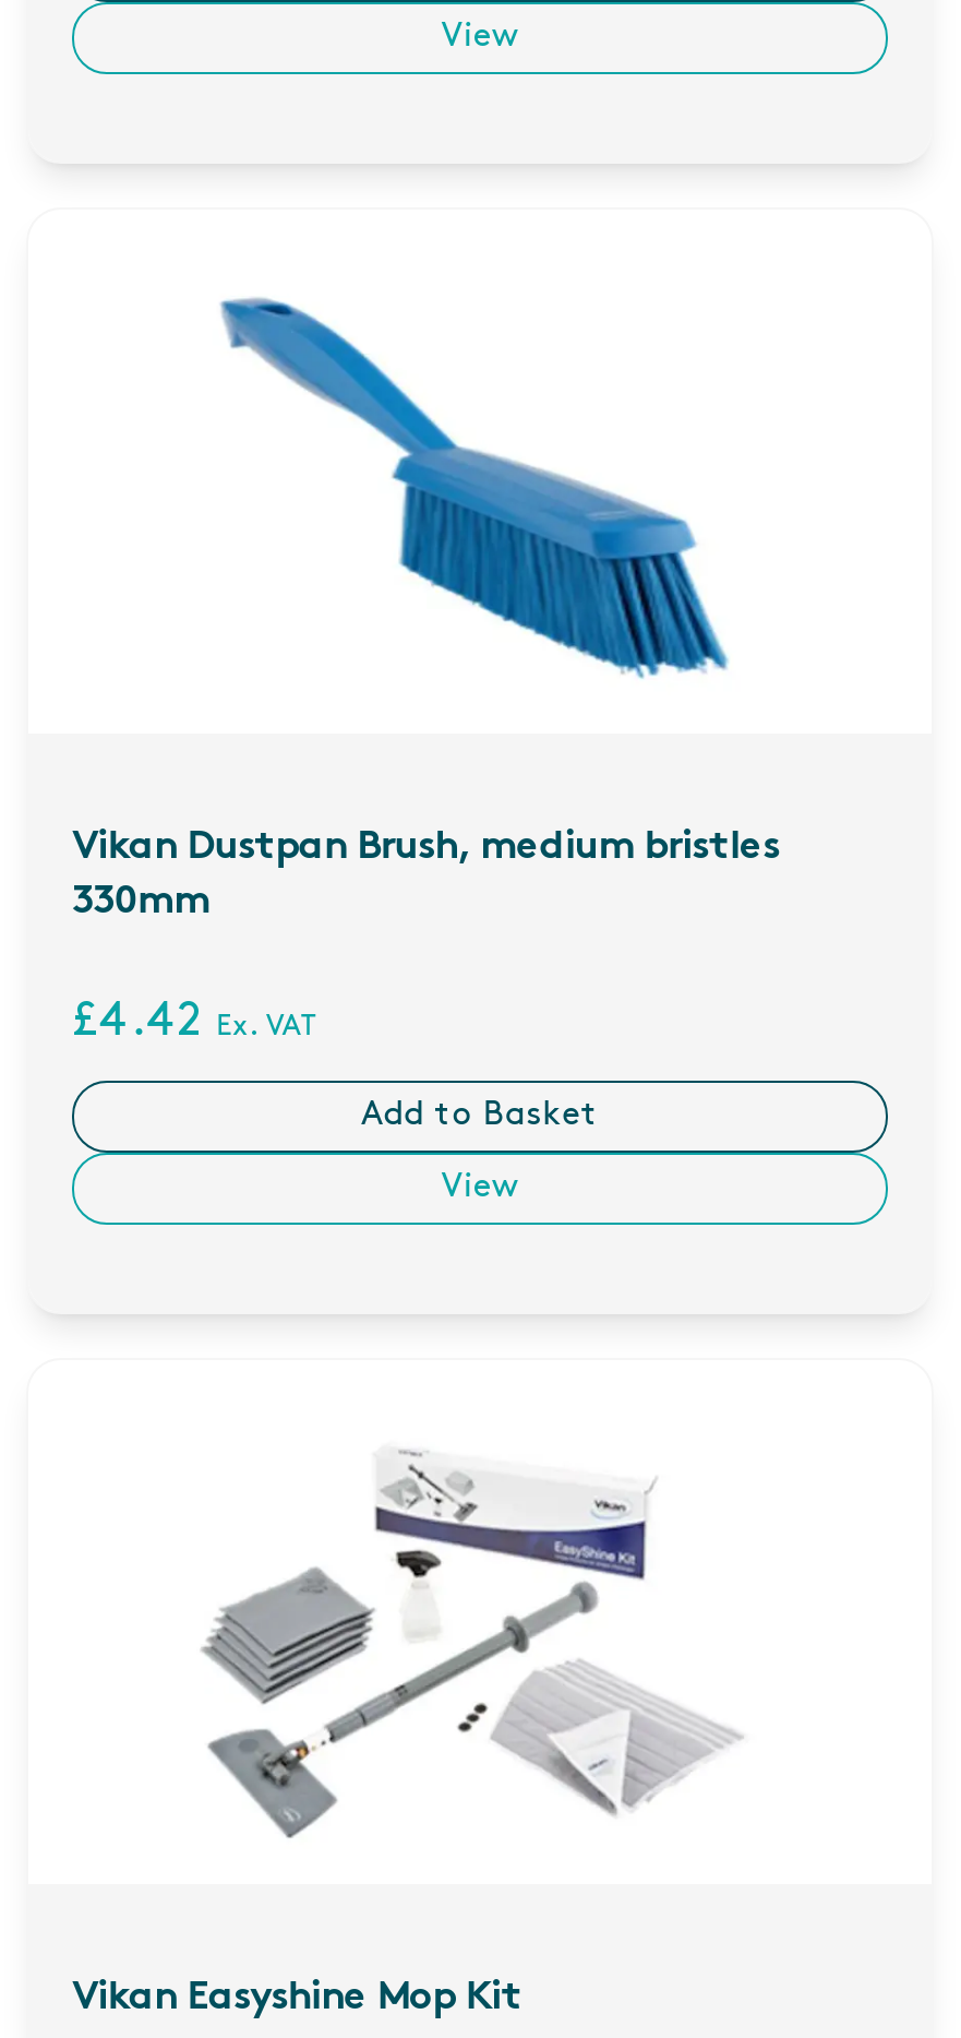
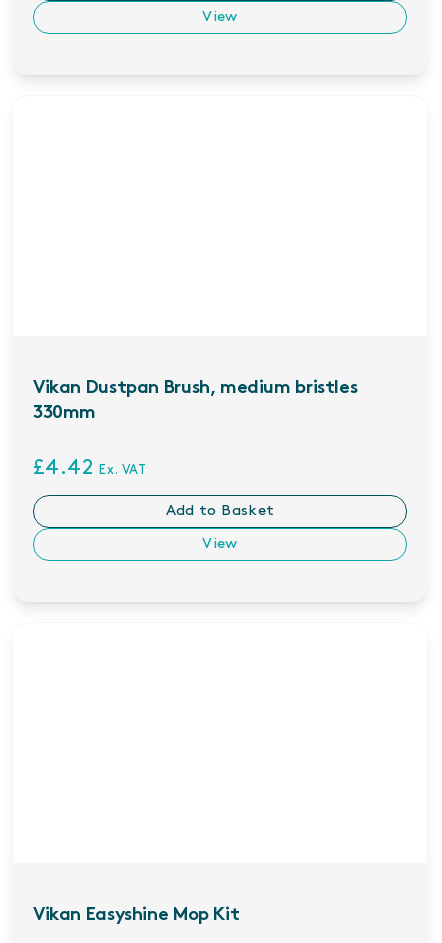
- [image]

- [image]
